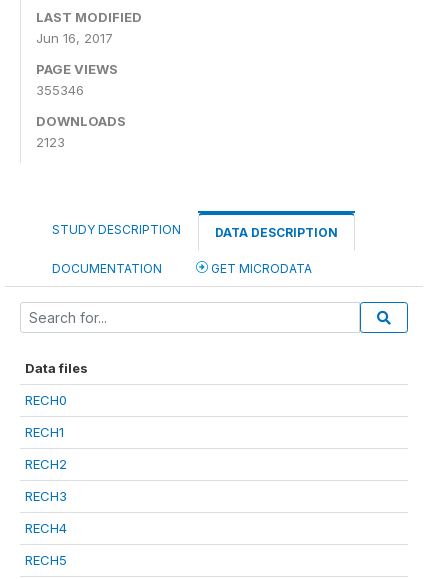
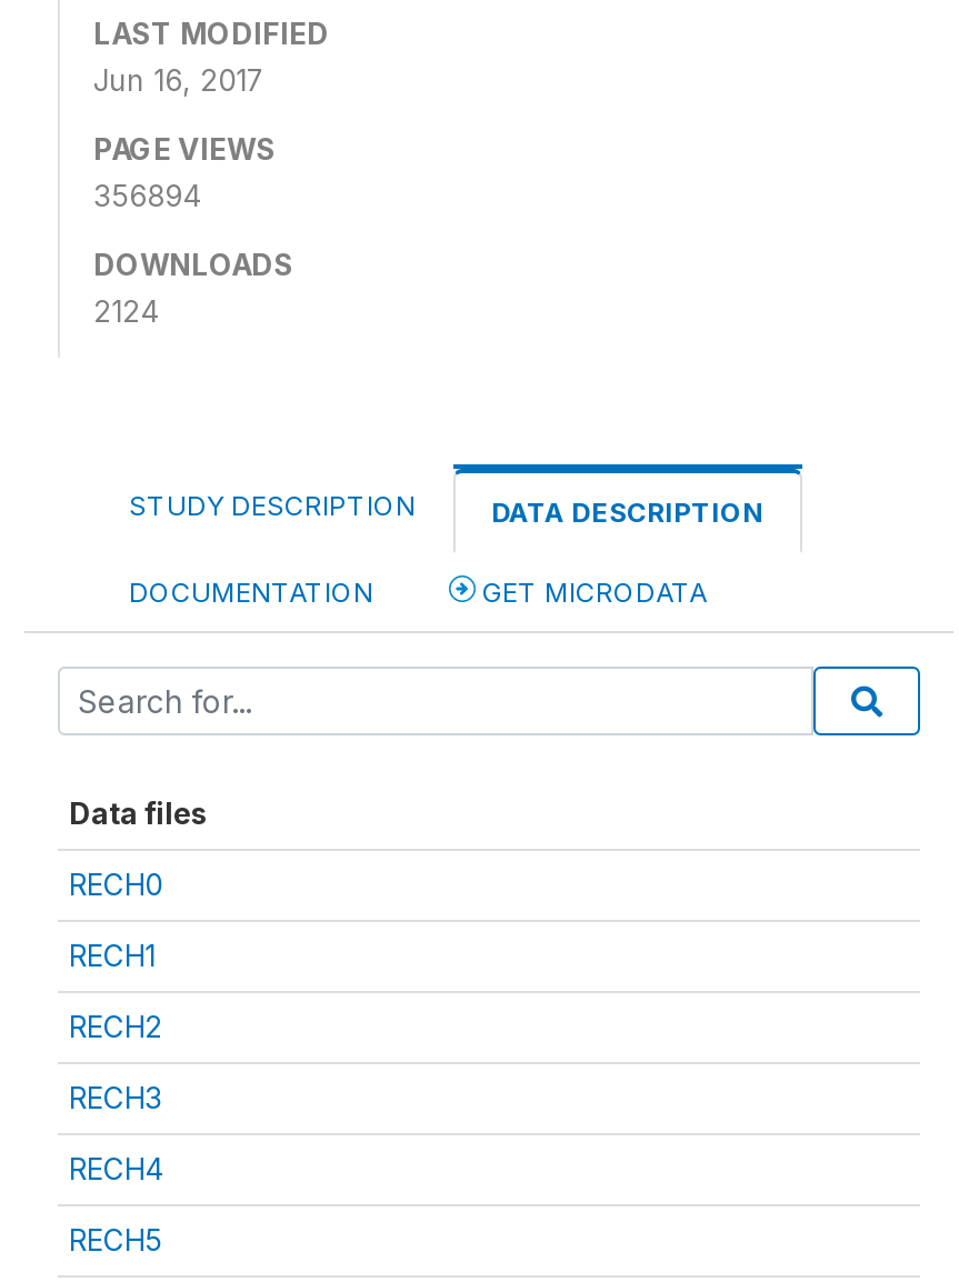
- 355346
+ 356894

- 2123
+ 2124
